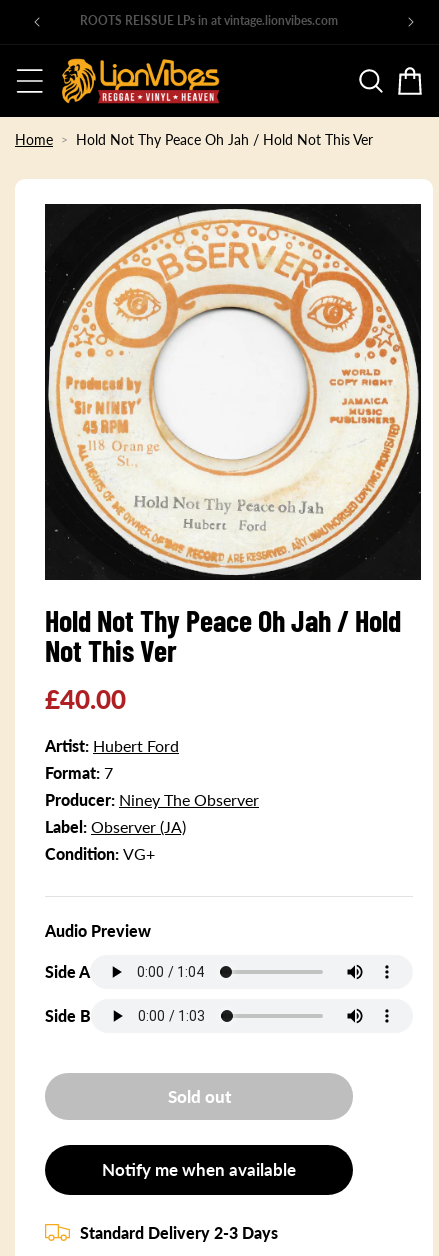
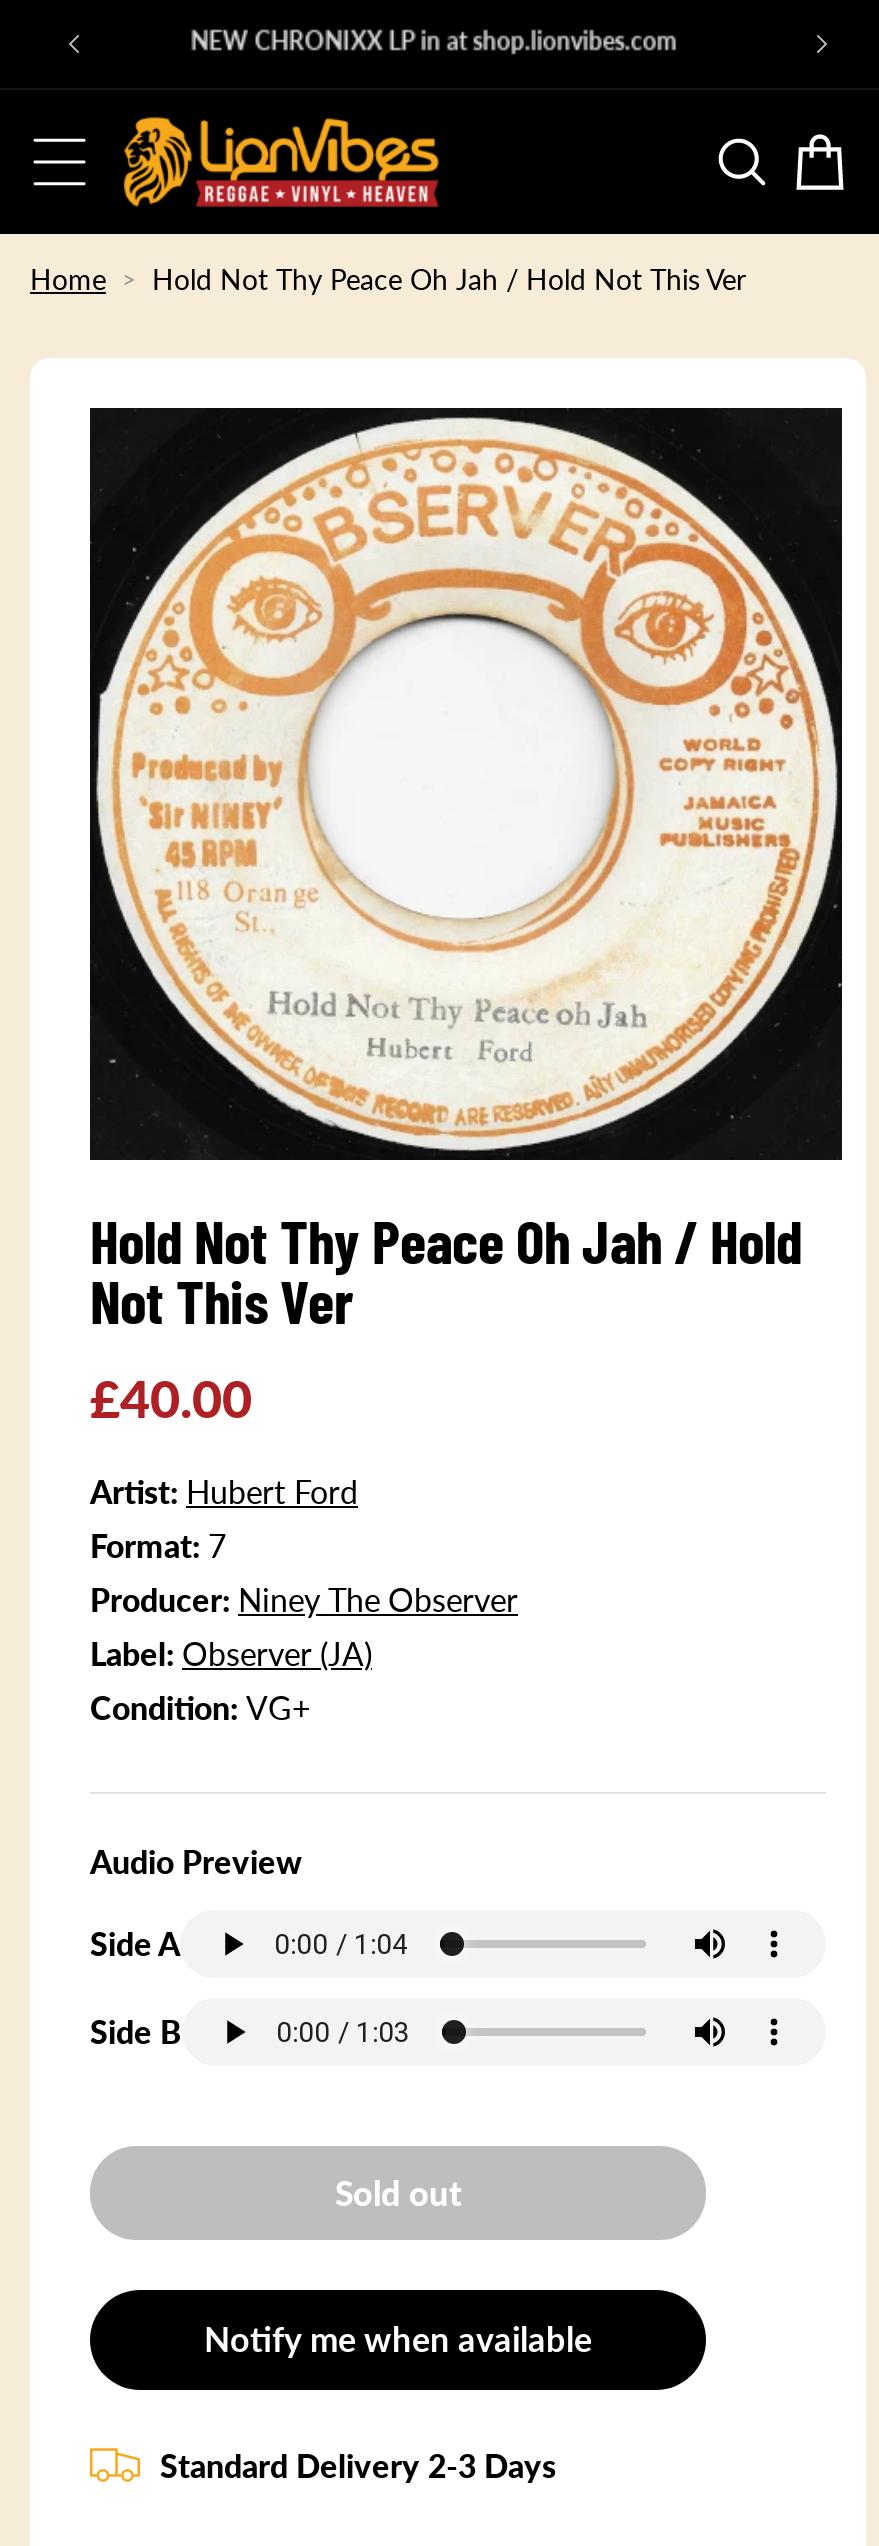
- ROOTS REISSUE LPs in at vintage.lionvibes.com
+ NEW CHRONIXX LP in at shop.lionvibes.com
